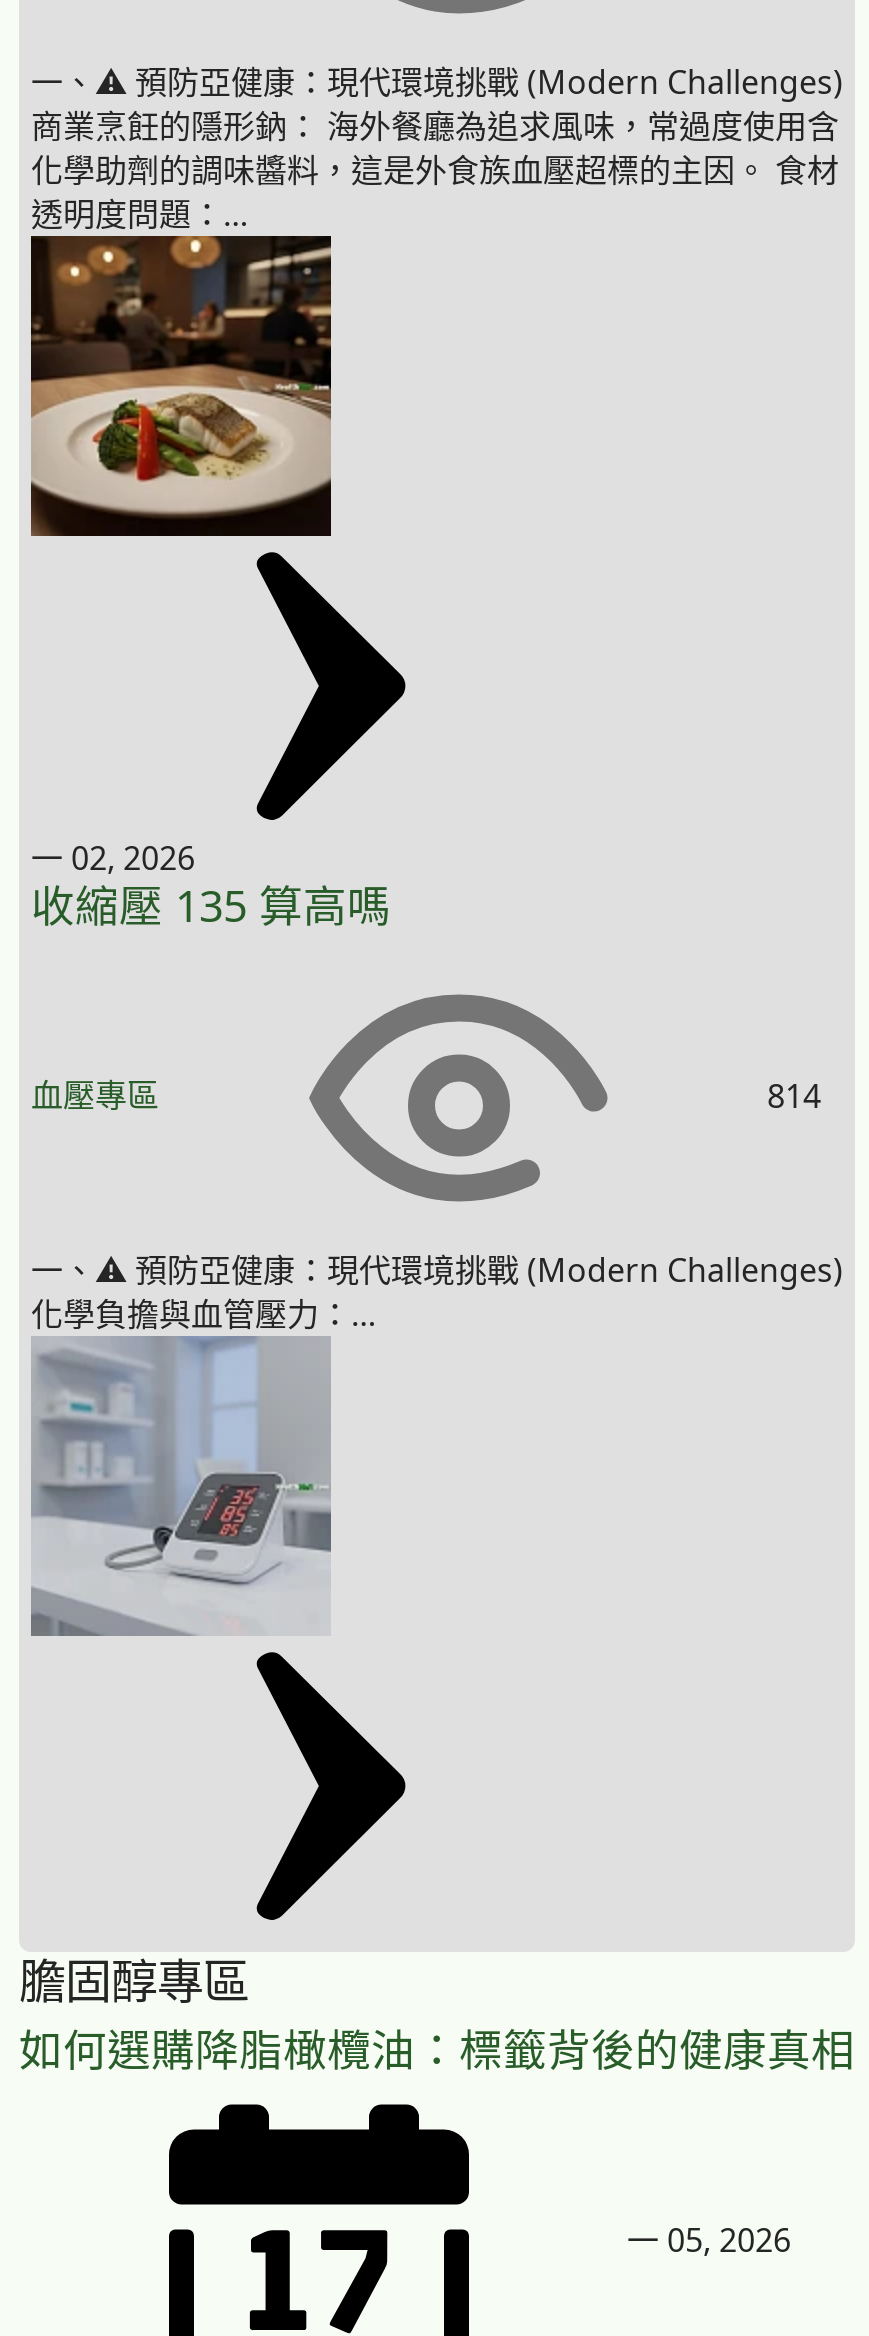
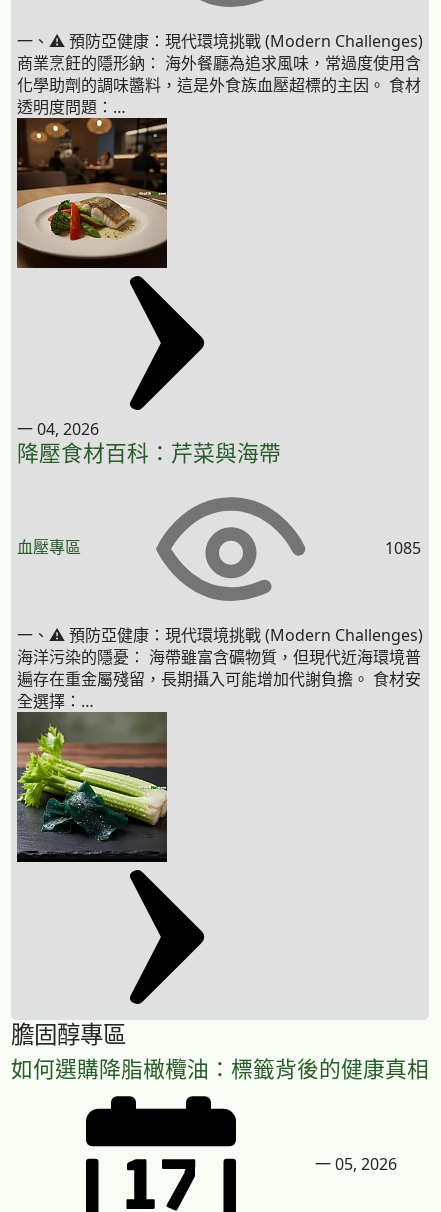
- 一 02, 2026
- 收縮壓 135 算高嗎
+ 一 04, 2026
+ 降壓食材百科：芹菜與海帶

- 814
+ 1085

- 化學負擔與血管壓力：…
+ 海洋污染的隱憂： 海帶雖富含礦物質，但現代近海環境普
+ 遍存在重金屬殘留，長期攝入可能增加代謝負擔。 食材安
+ 全選擇：…

- [image]
+ [image]
